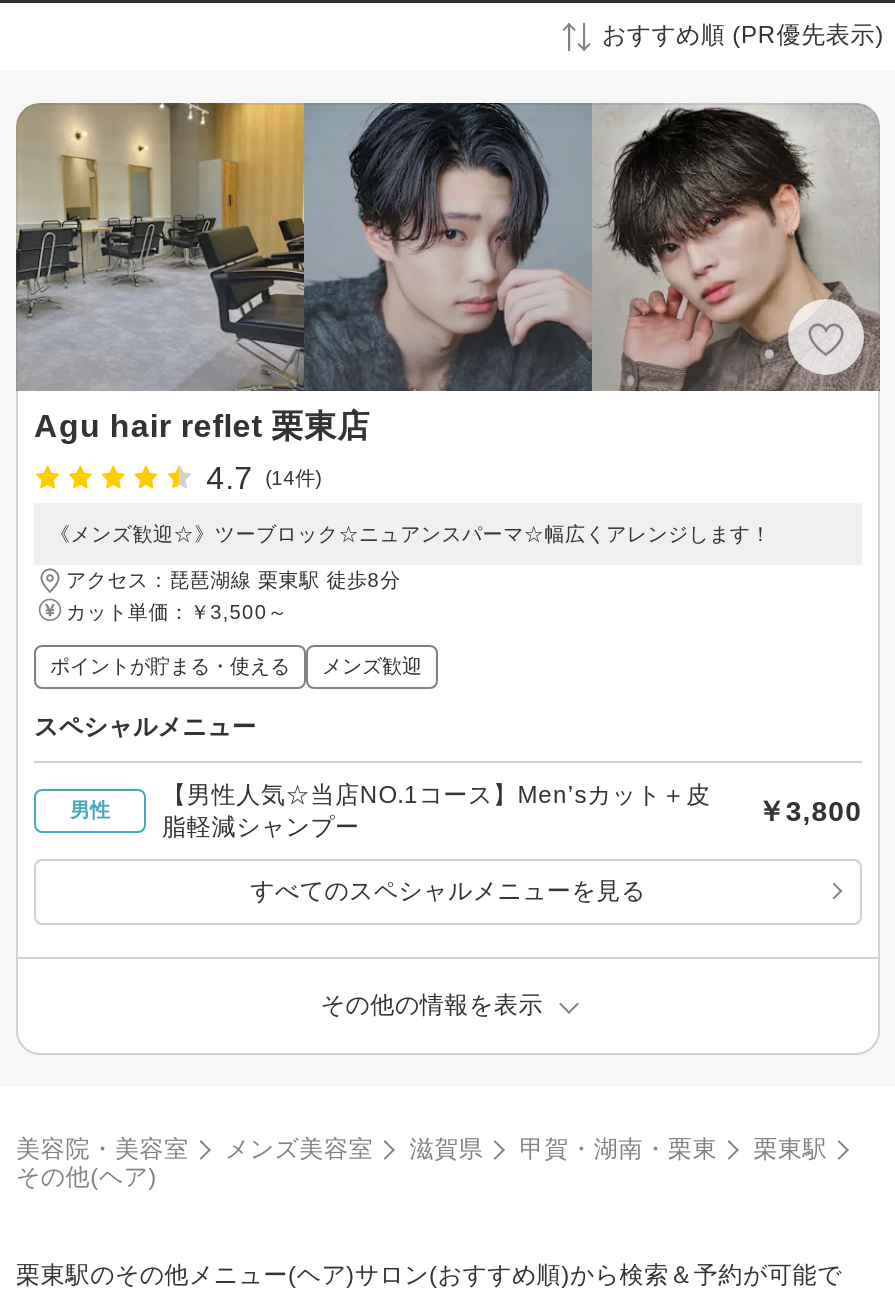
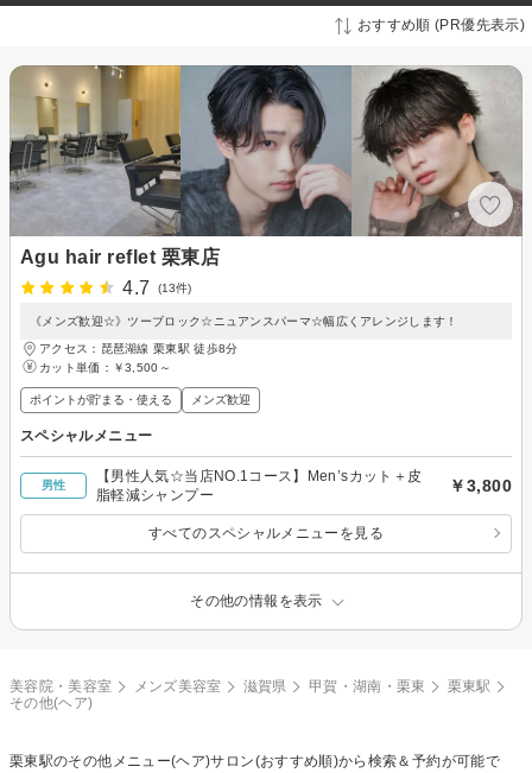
- 4.7 (14件)
+ 4.7 (13件)
